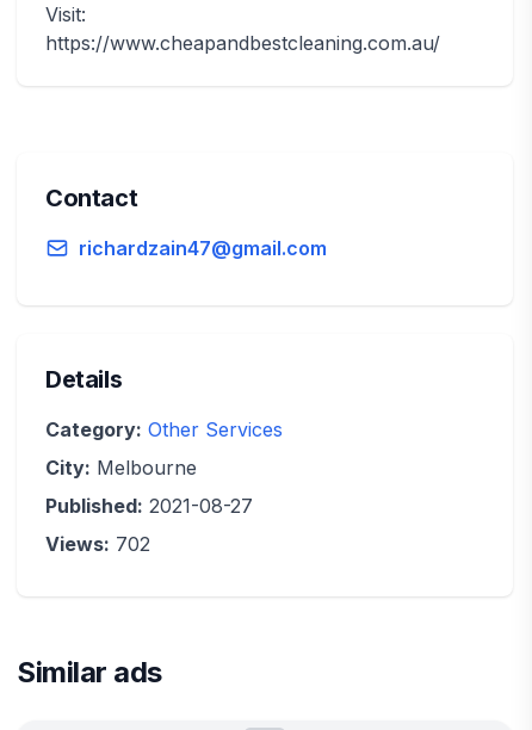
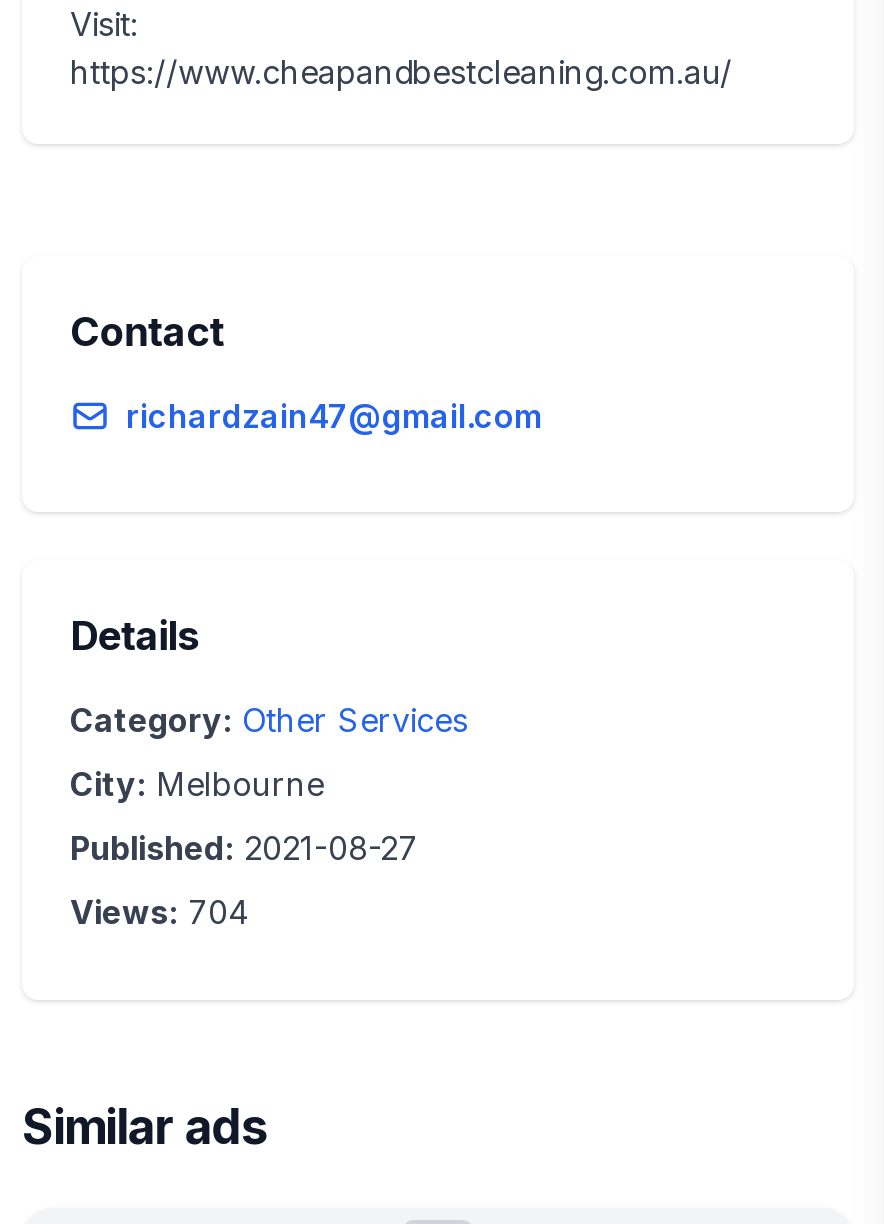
- Views: 702
+ Views: 704
